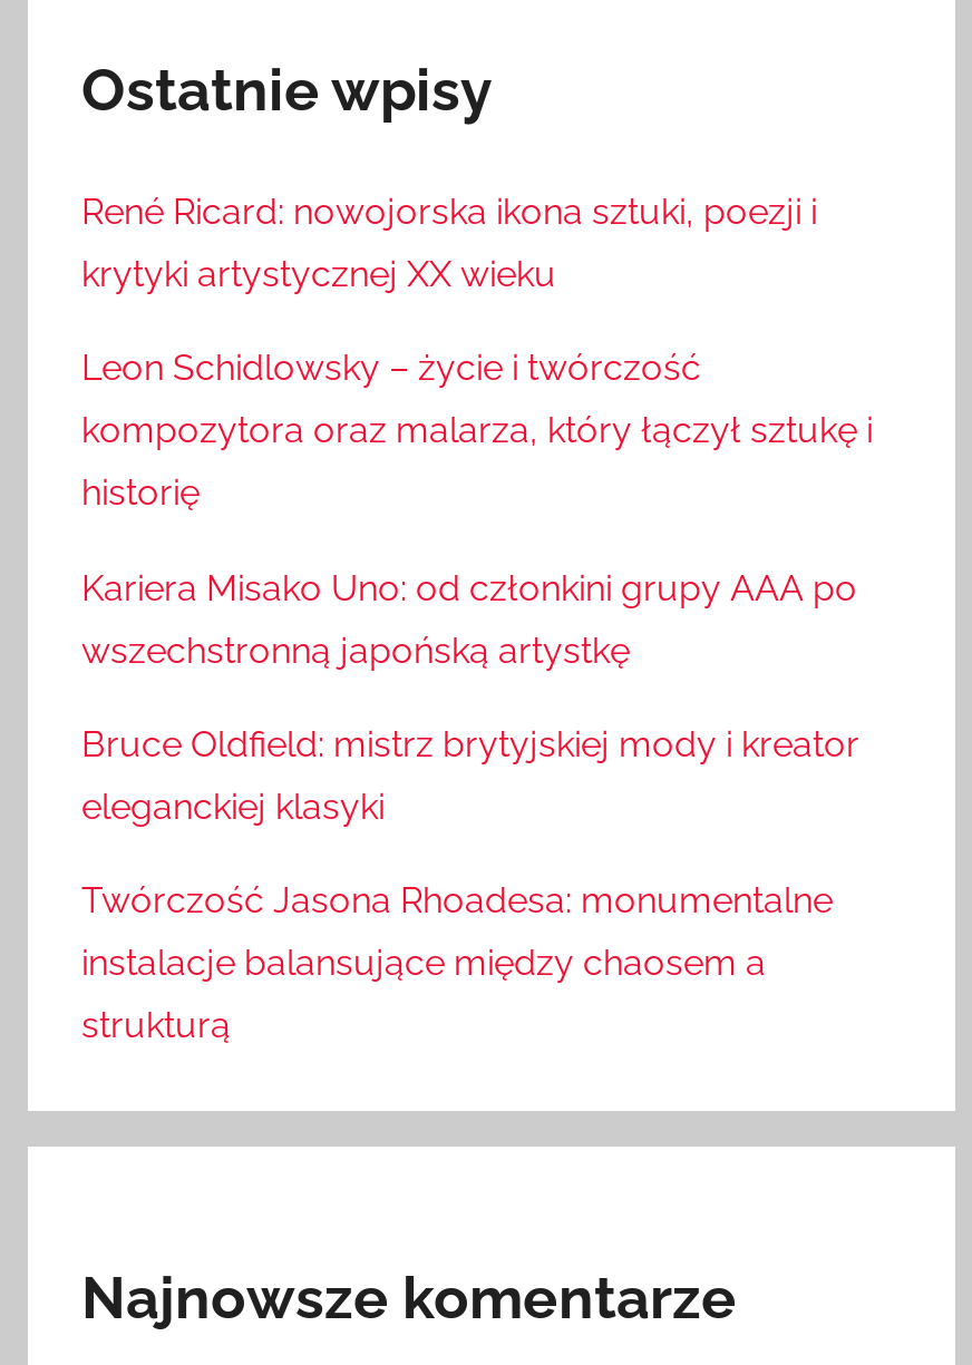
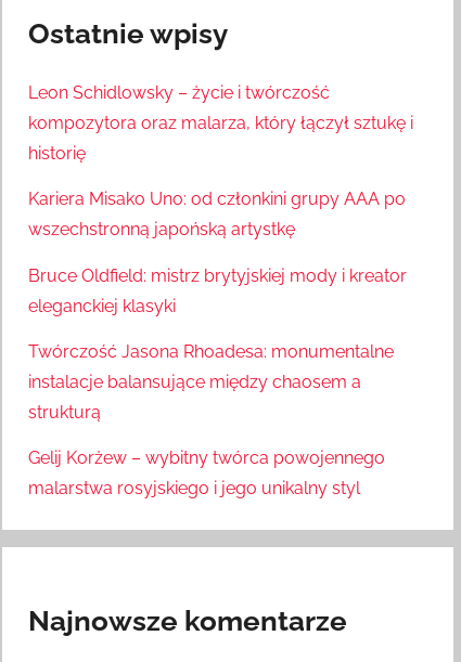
- René Ricard: nowojorska ikona sztuki, poezji i
- krytyki artystycznej XX wieku

moved up: Leon Schidlowsky – życie i twórczość | kompozytora oraz malarza, który łączył sztukę i | historię | ... | instalacje balansujące między chaosem a | strukturą

+ Gelij Korżew – wybitny twórca powojennego
+ malarstwa rosyjskiego i jego unikalny styl
